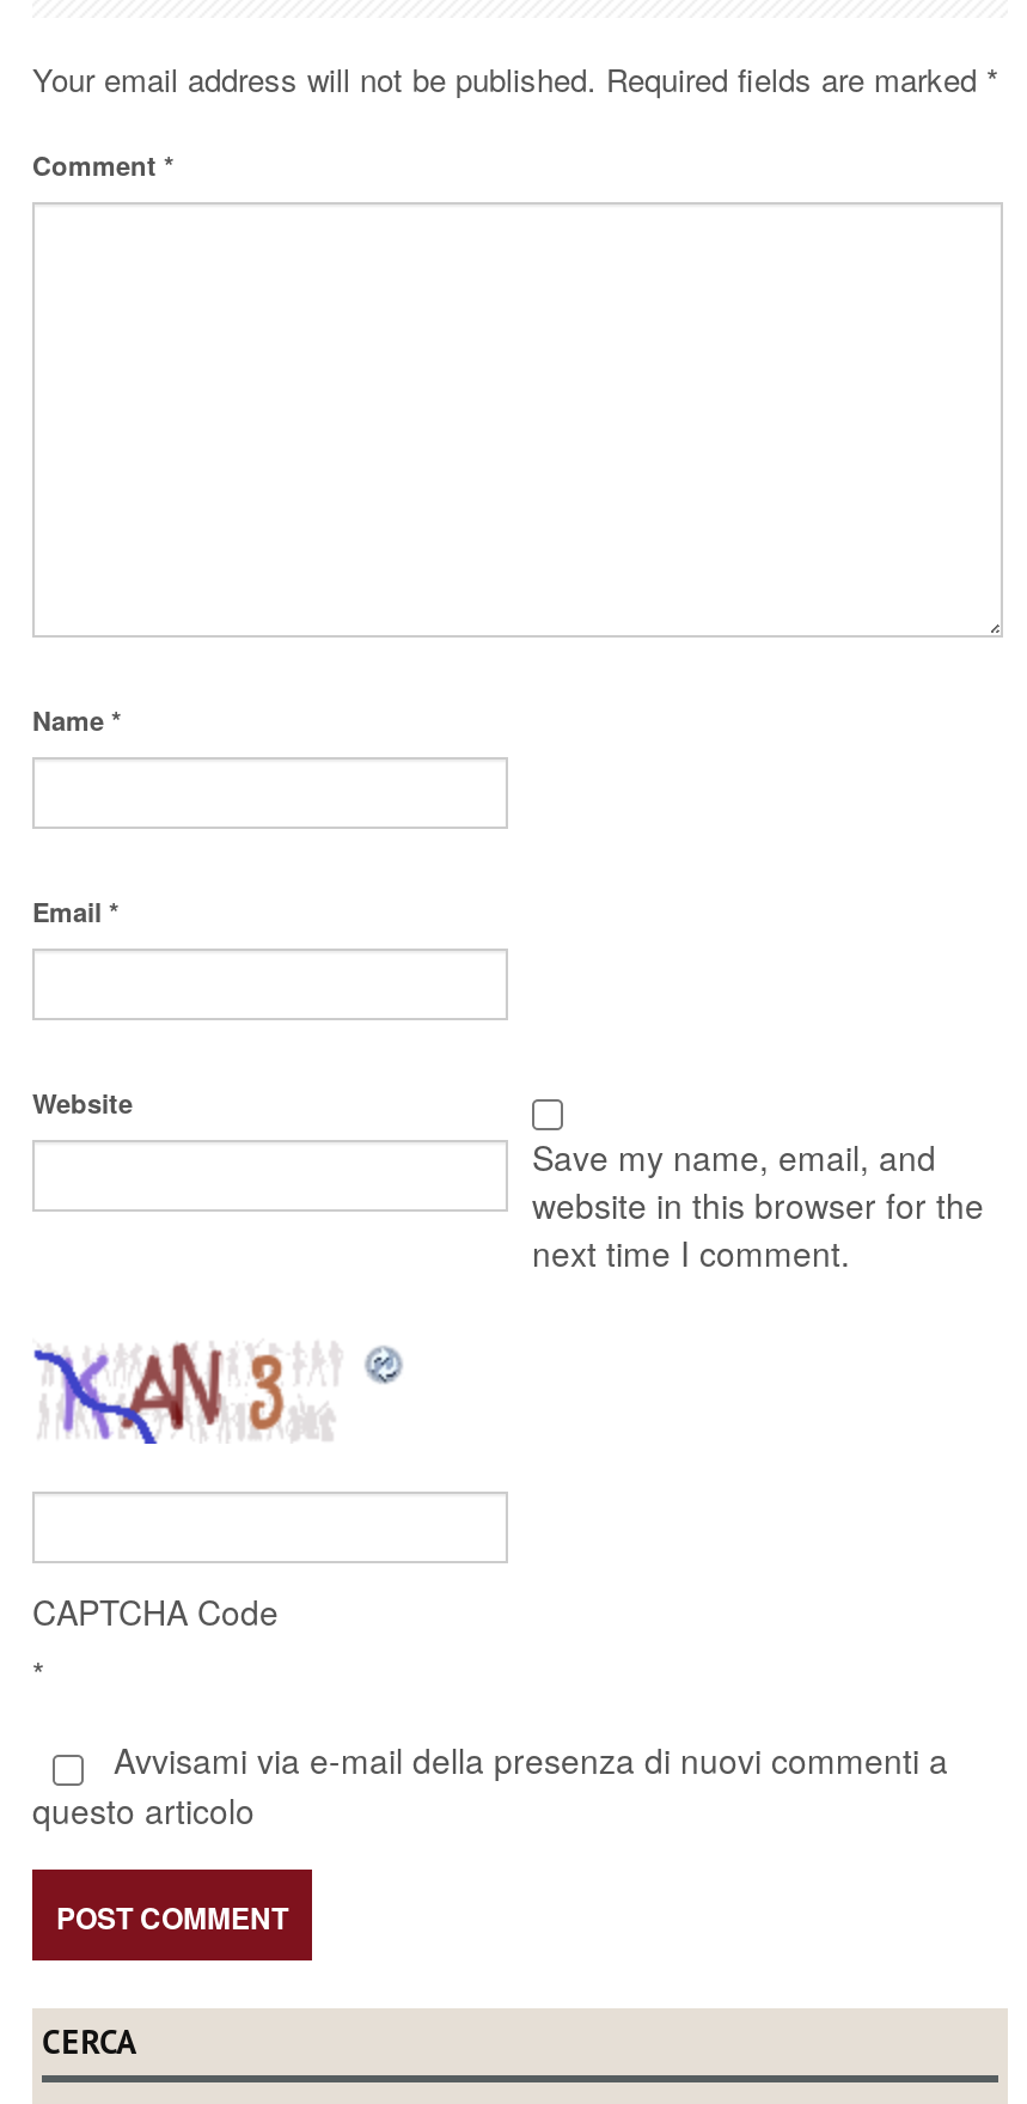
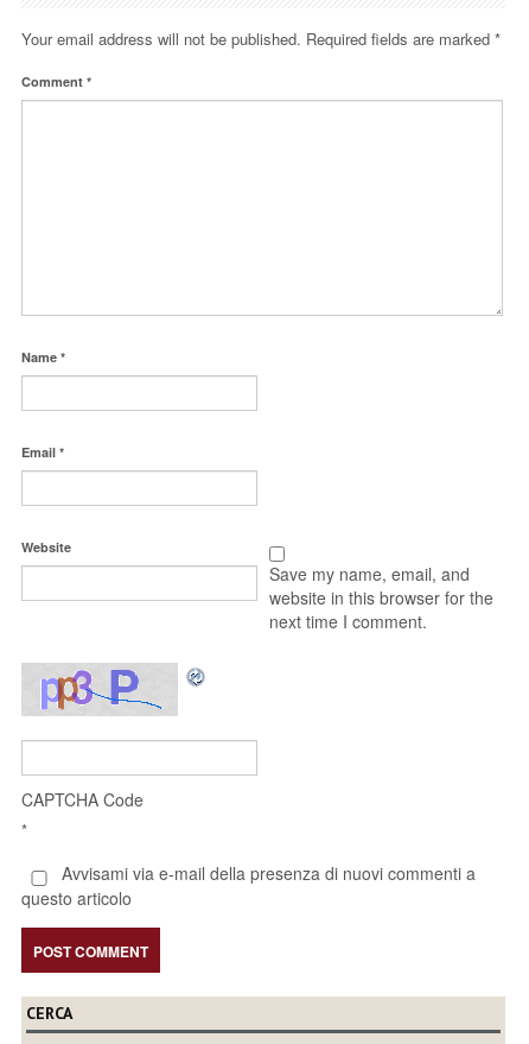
- [image]
+ [image]
